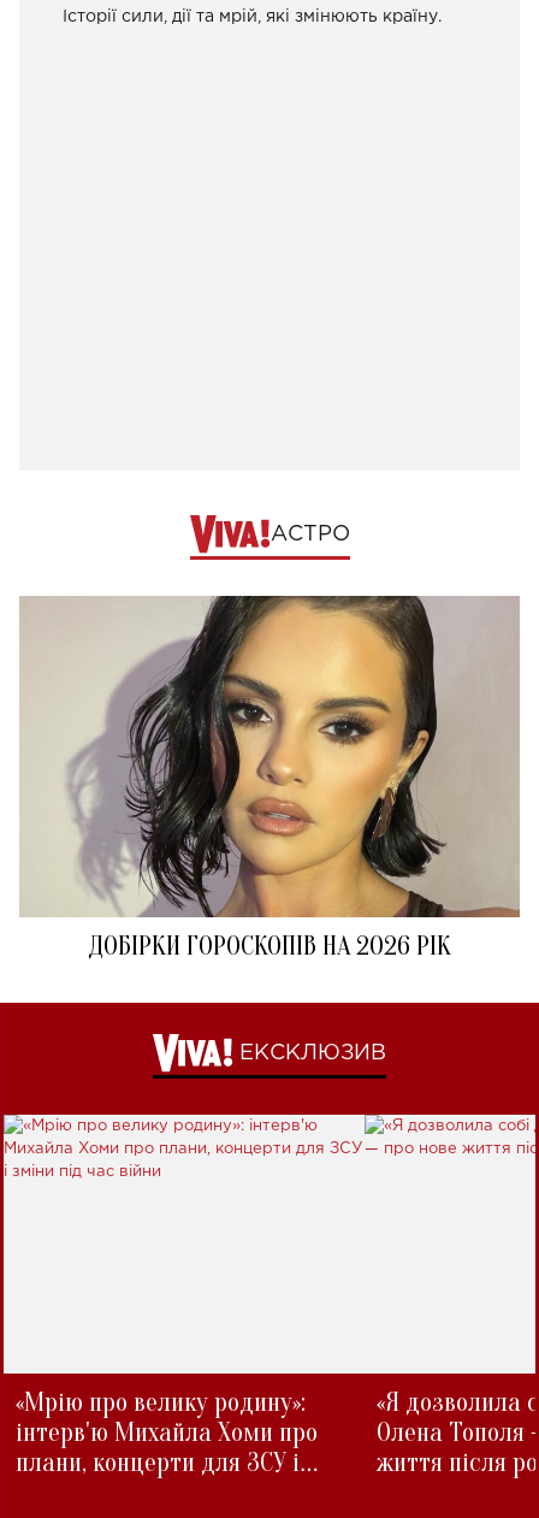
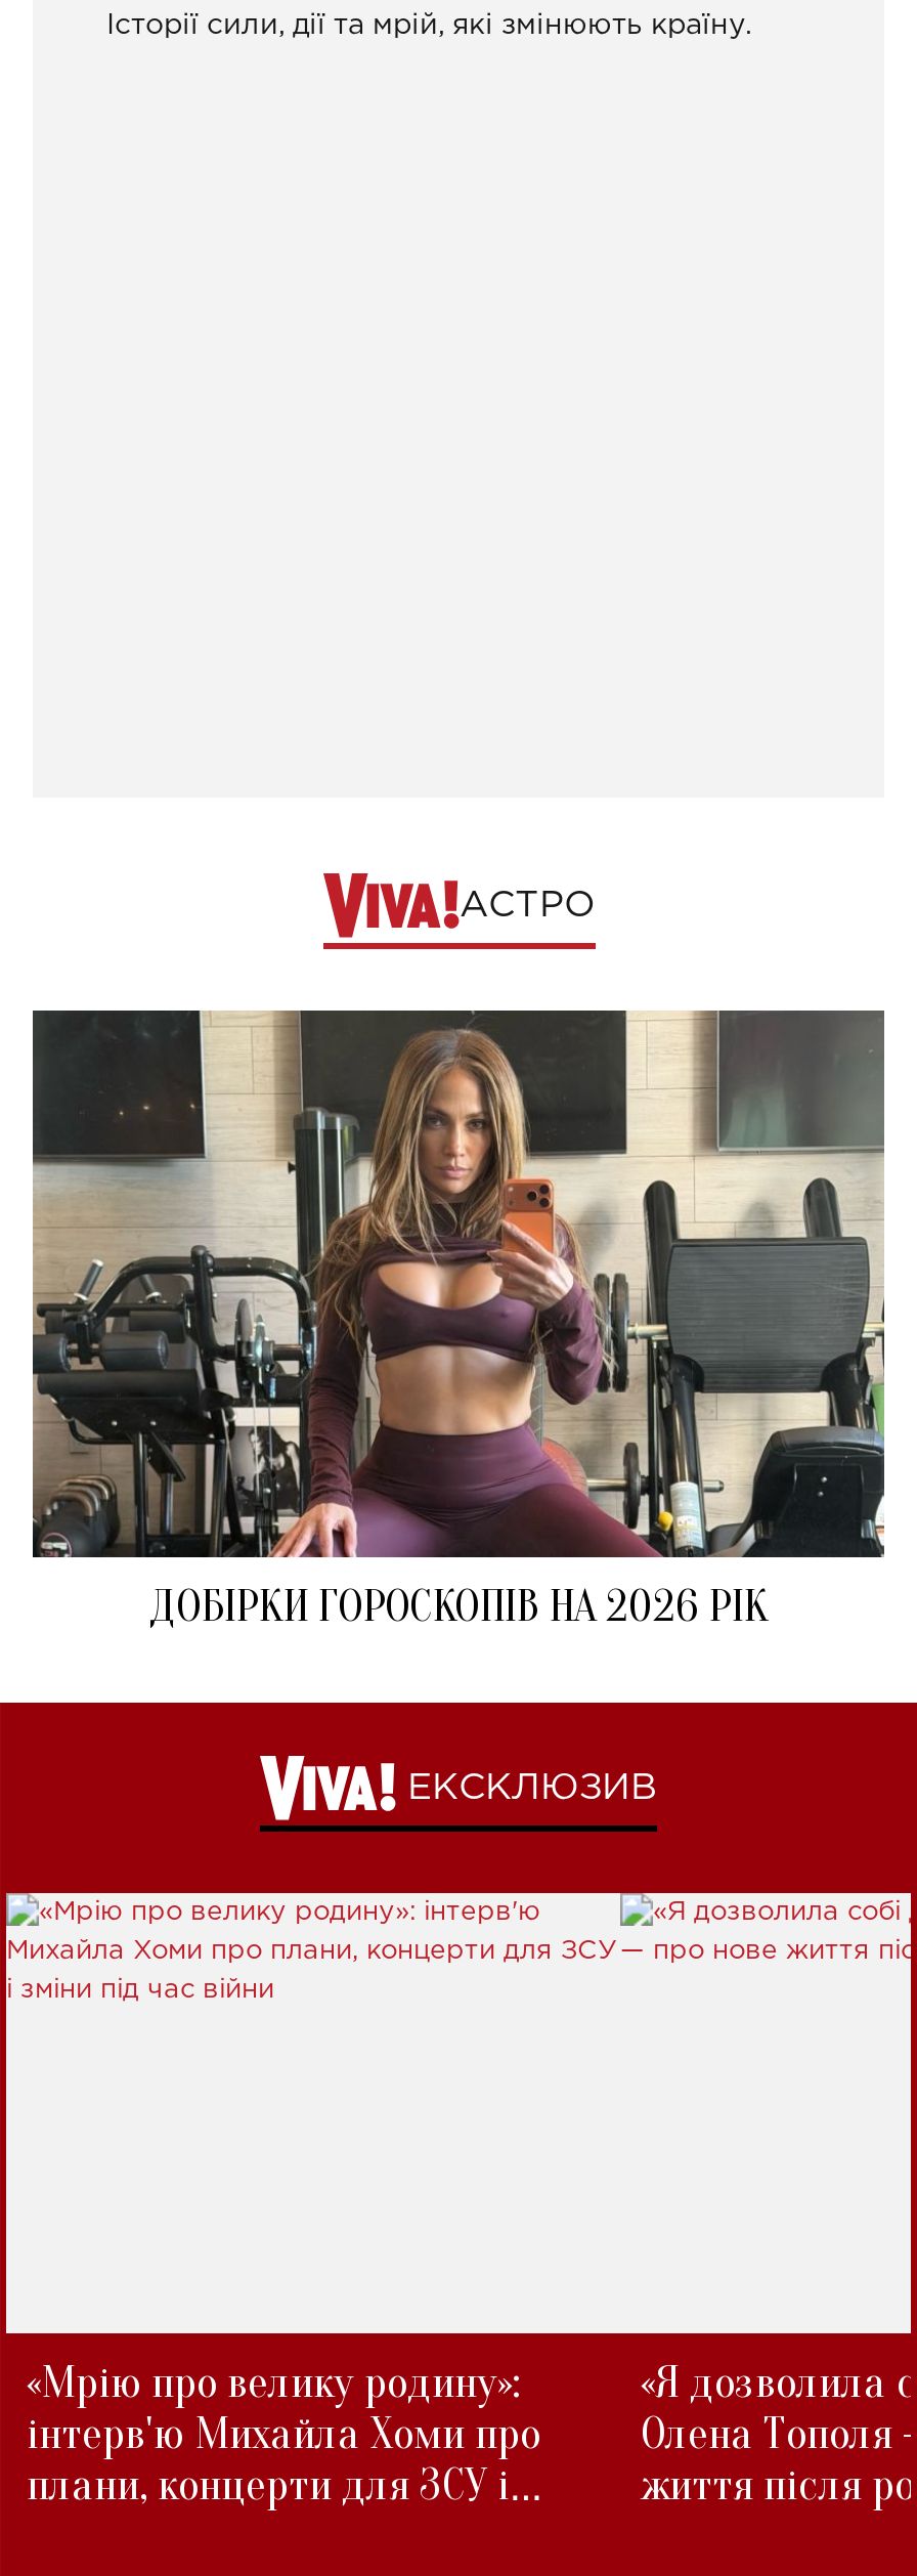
- [image]
+ [image]
